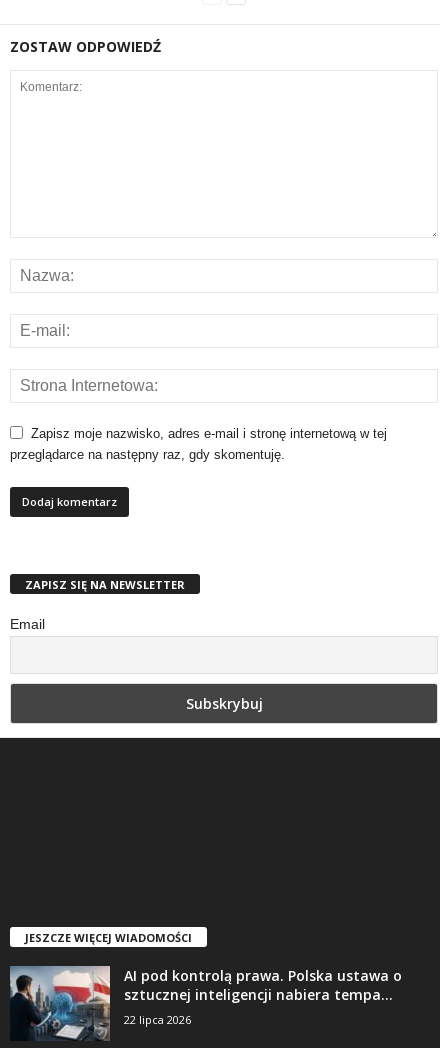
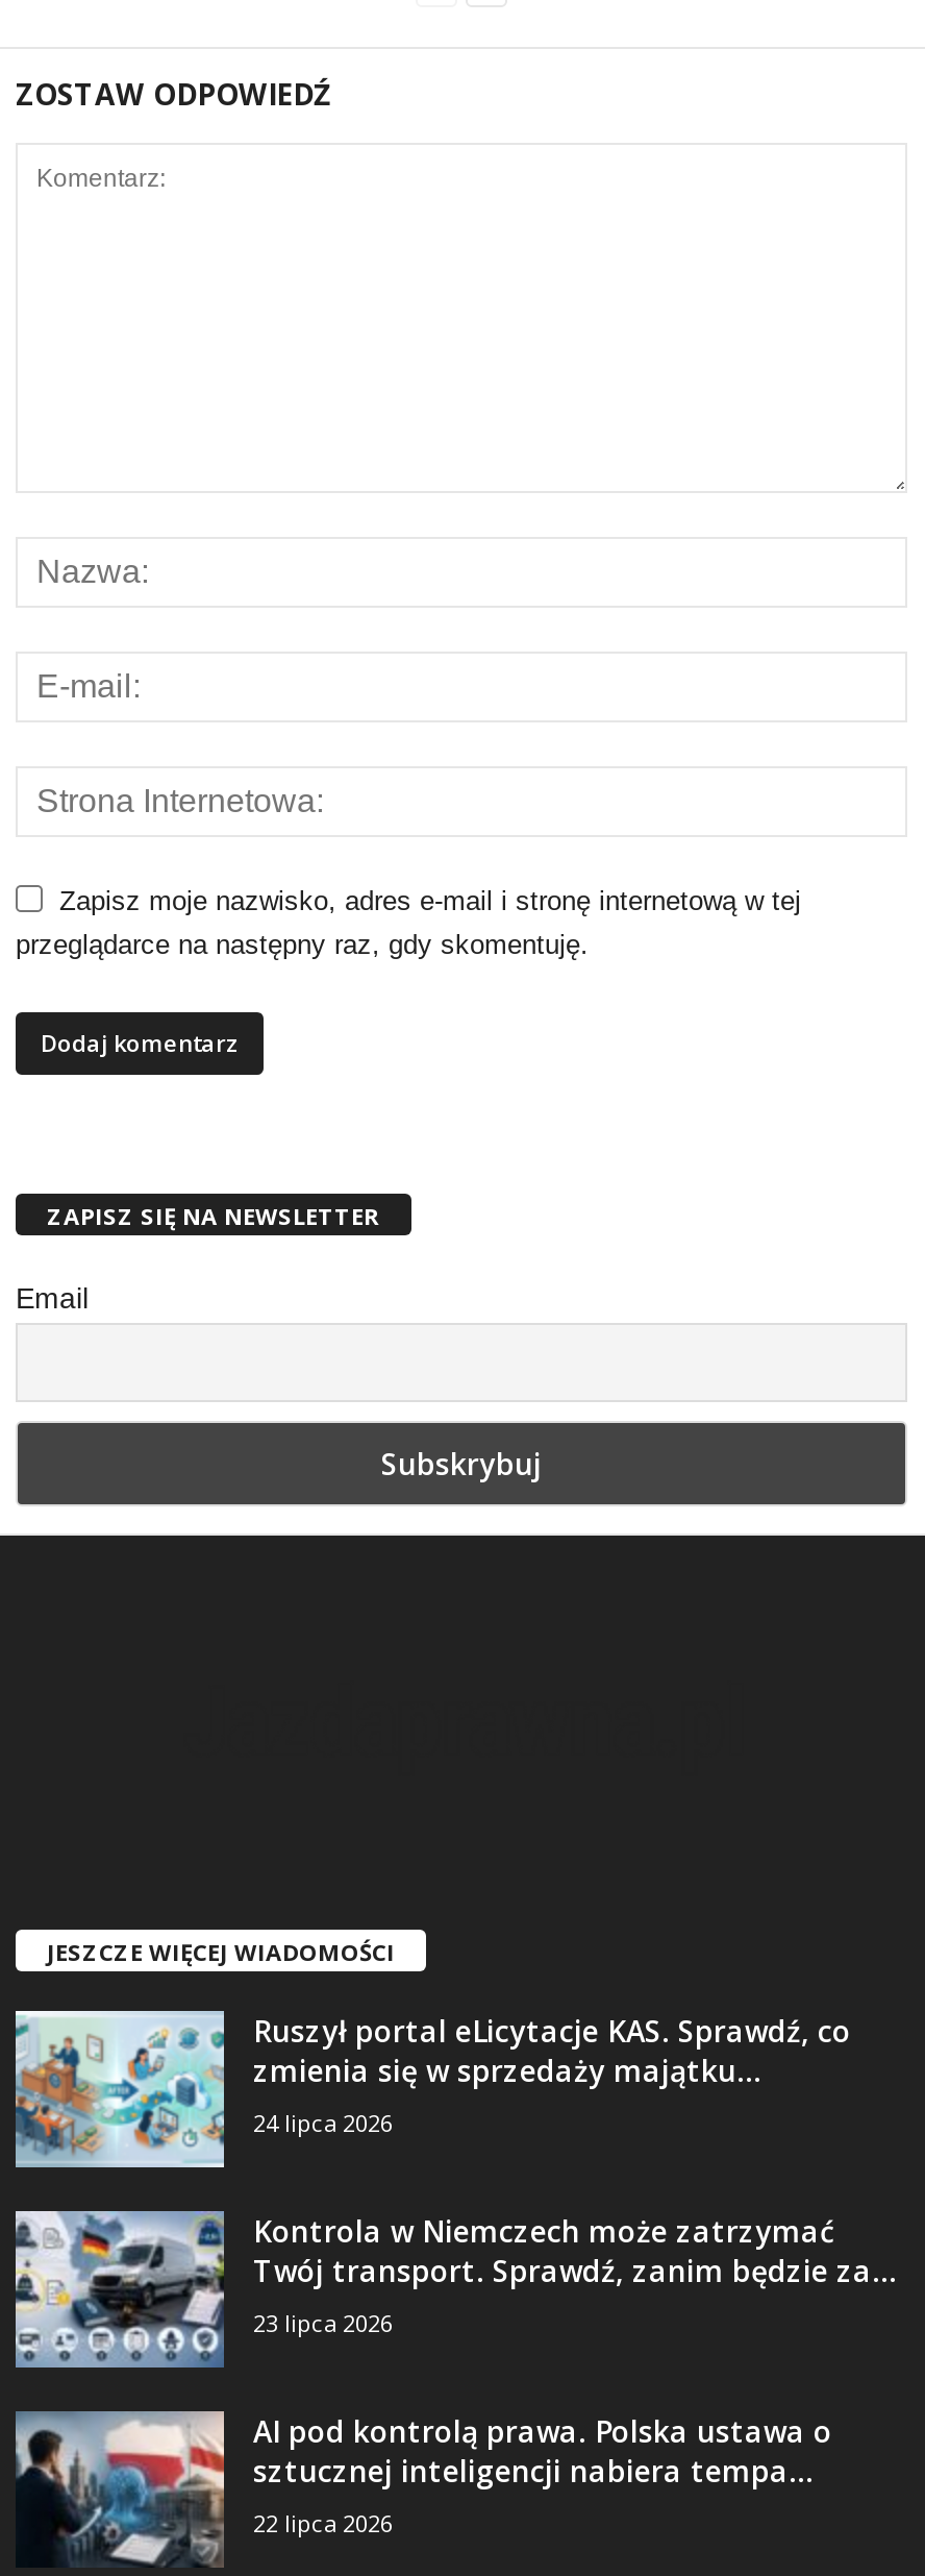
+ [image]
+ Ruszył portal eLicytacje KAS. Sprawdź, co
+ zmienia się w sprzedaży majątku...
+ 24 lipca 2026
+ Kontrola w Niemczech może zatrzymać
+ Twój transport. Sprawdź, zanim będzie za...
+ 23 lipca 2026

+ [image]
